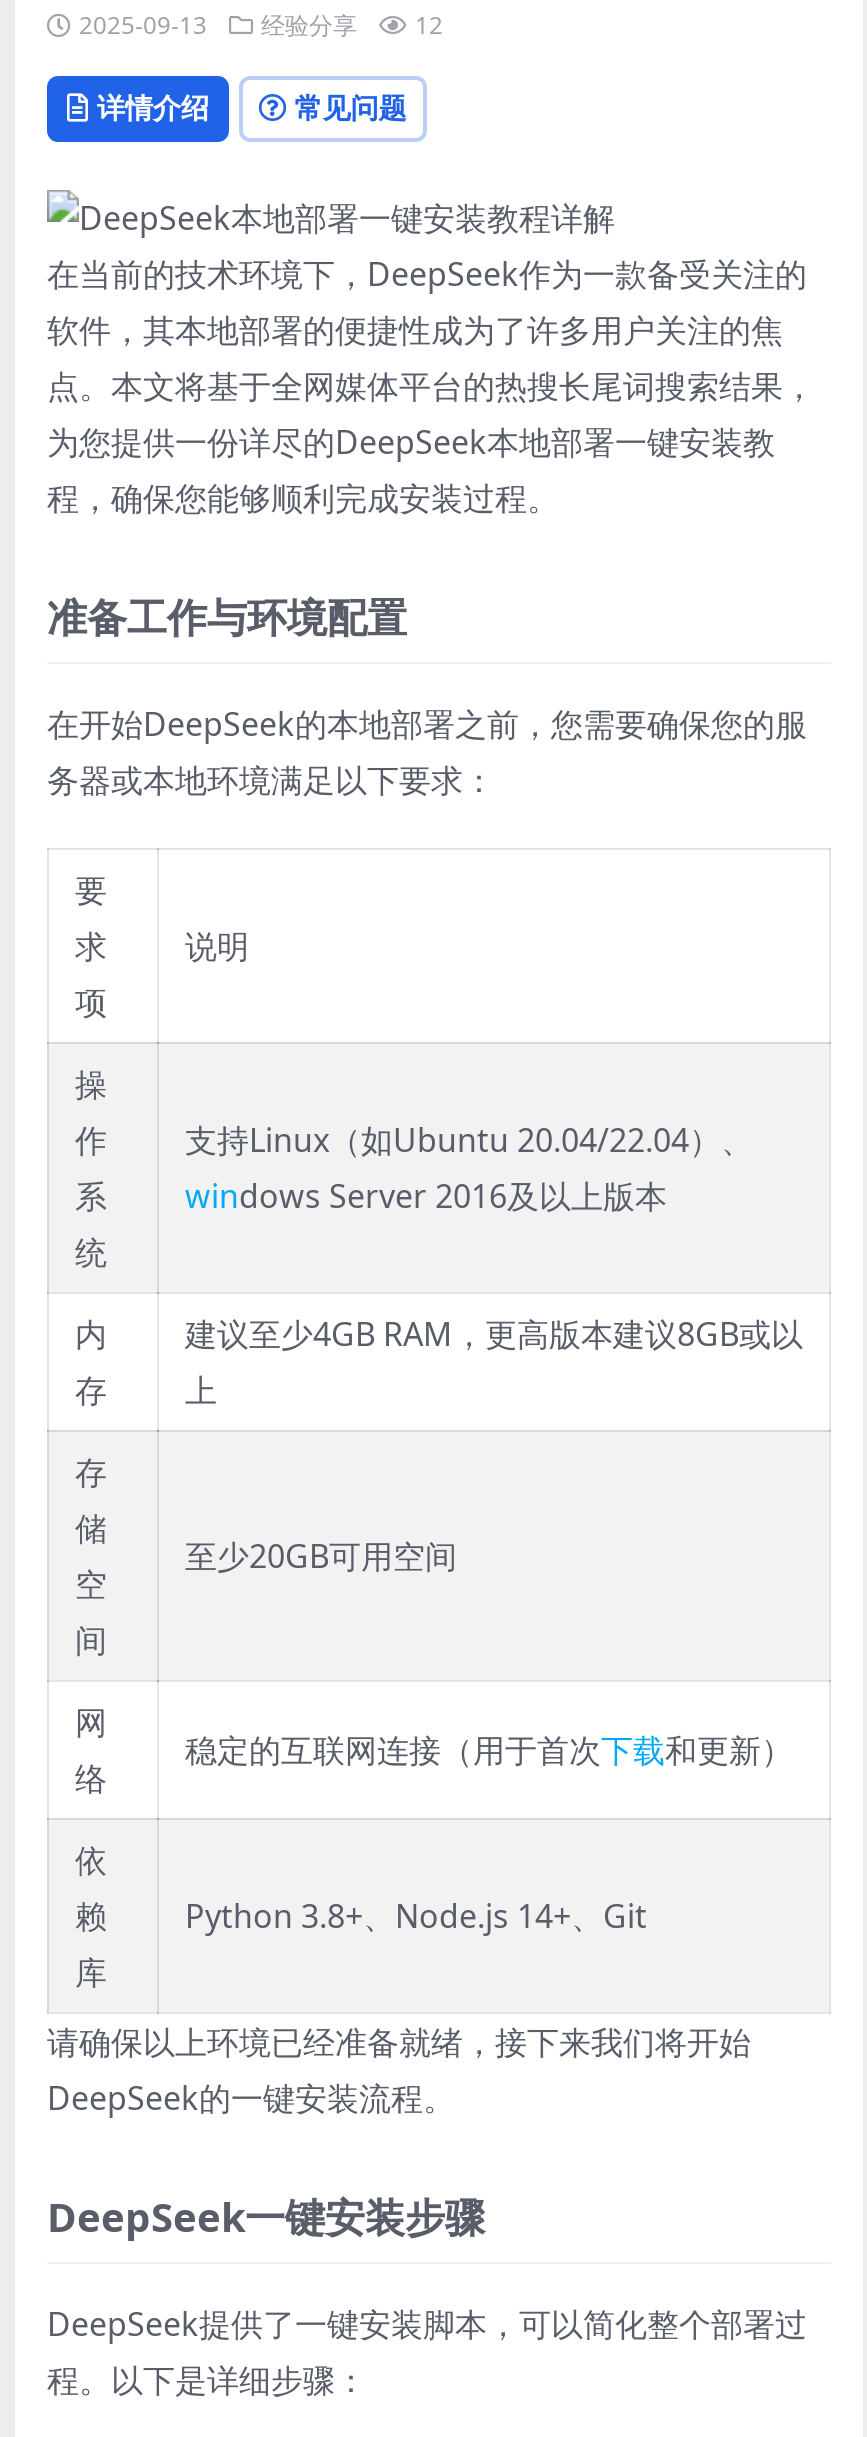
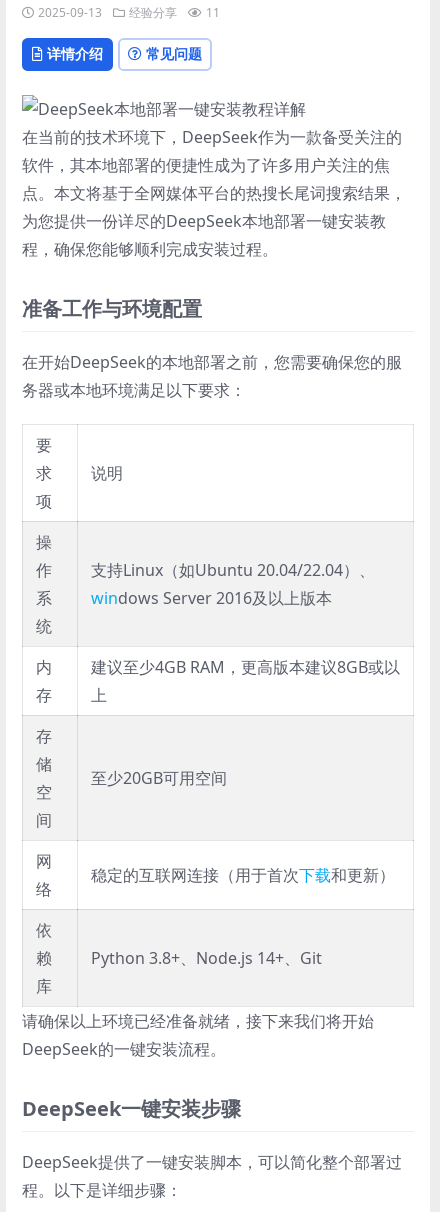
- 2025-09-13 经验分享 12
+ 2025-09-13 经验分享 11
